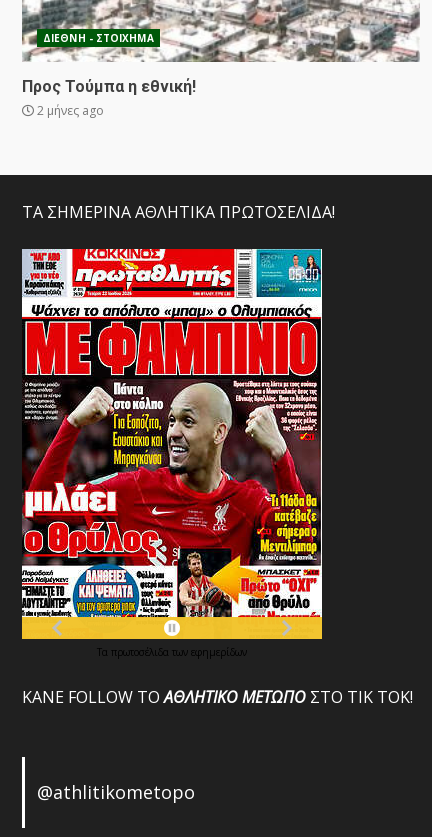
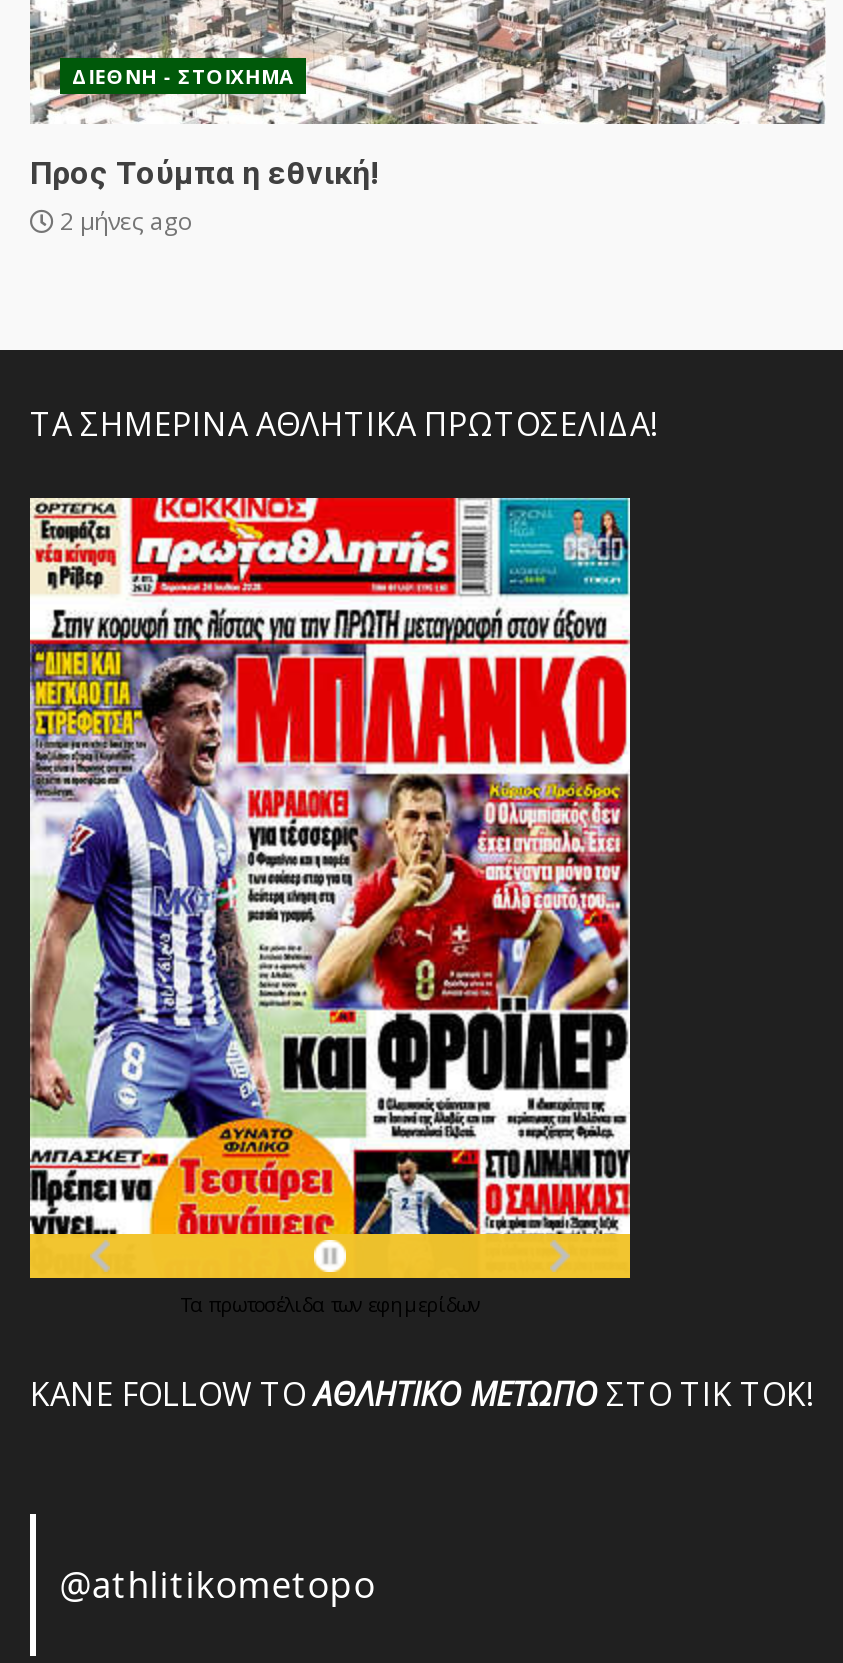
- [image]
+ [image]
